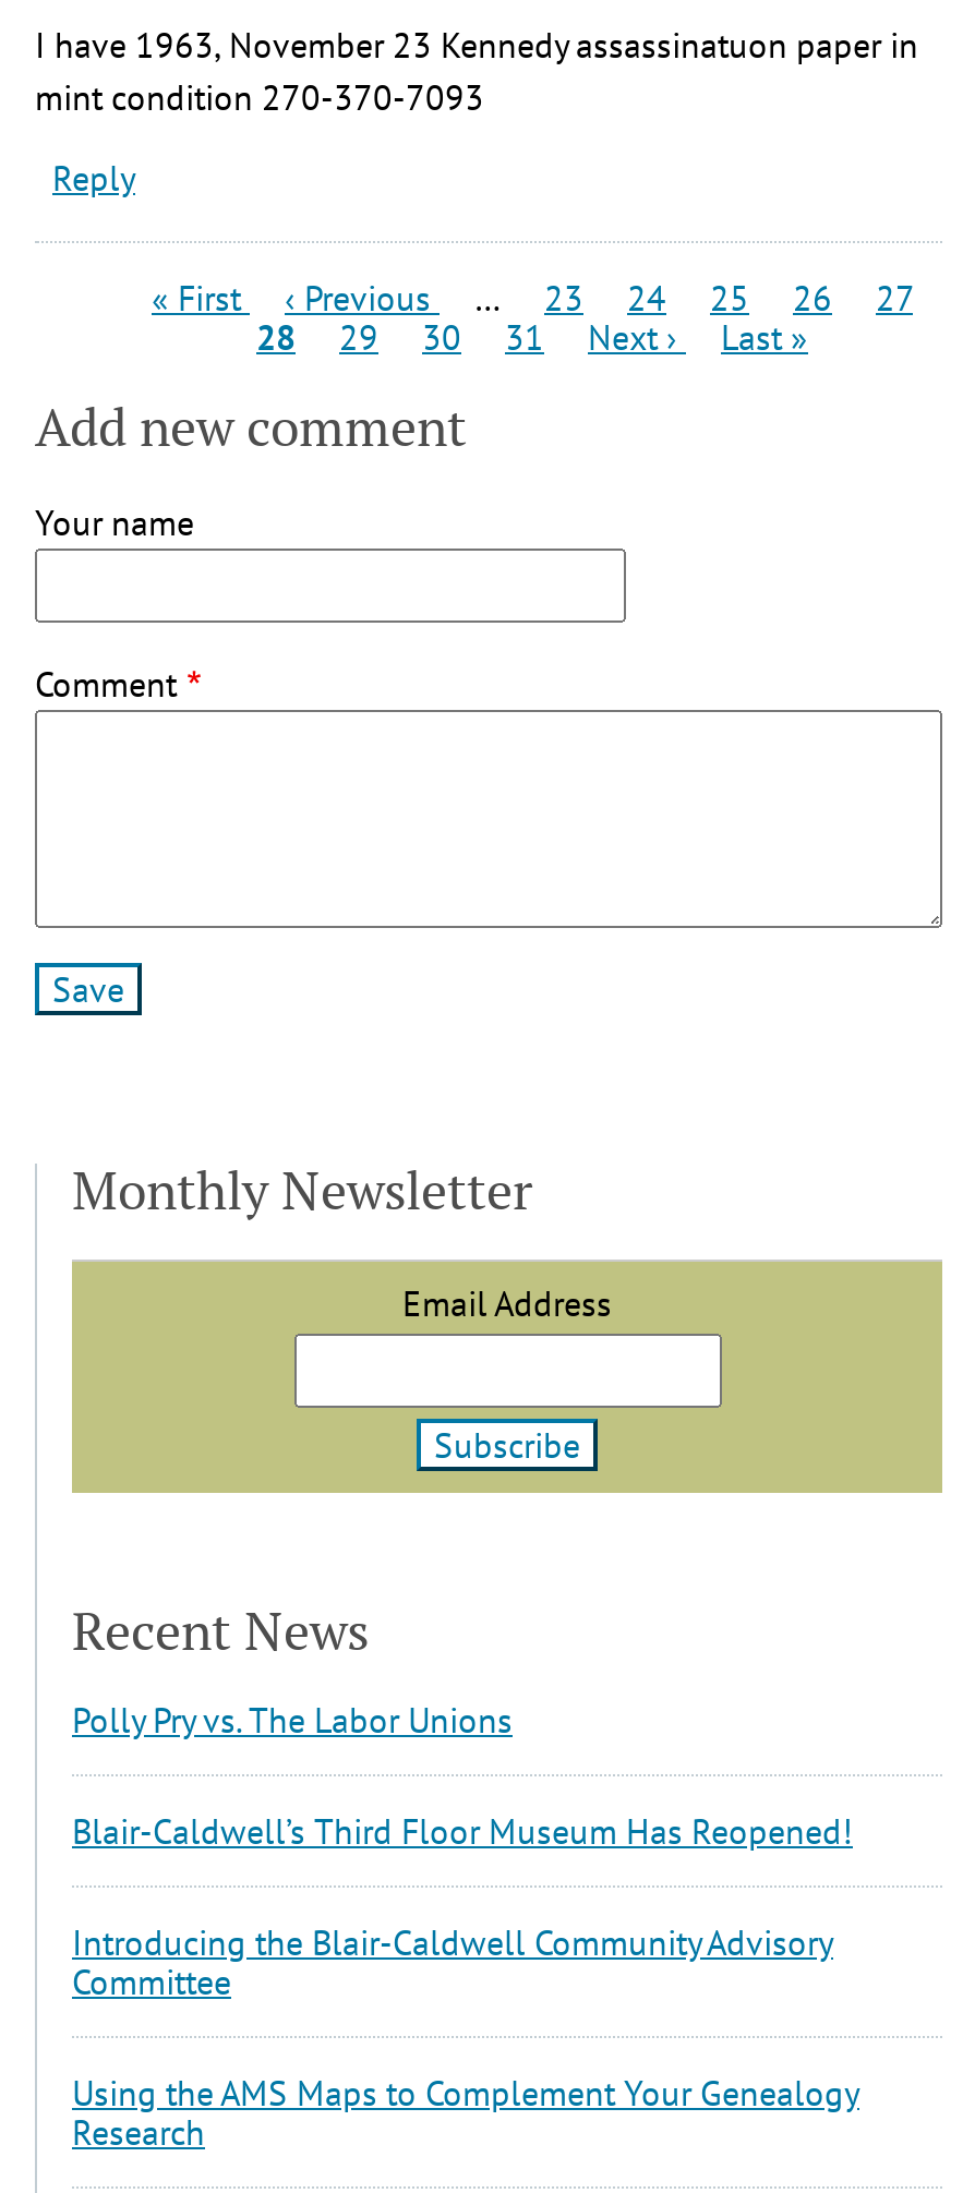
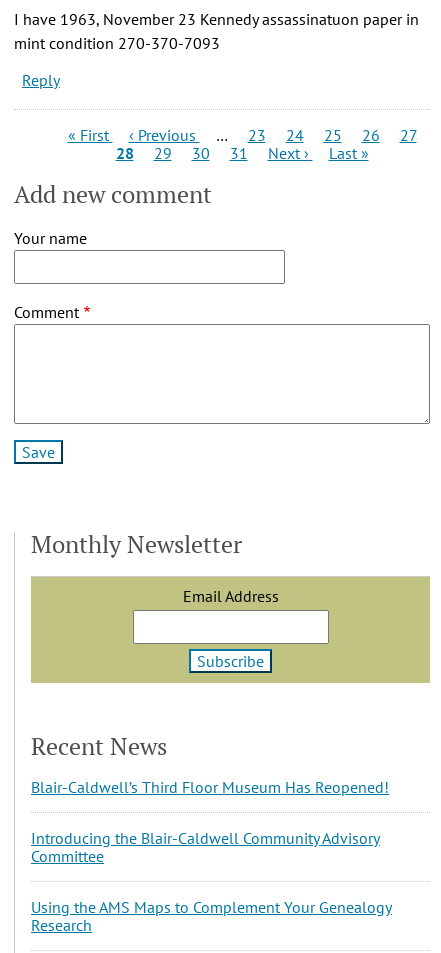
- Polly Pry vs. The Labor Unions
